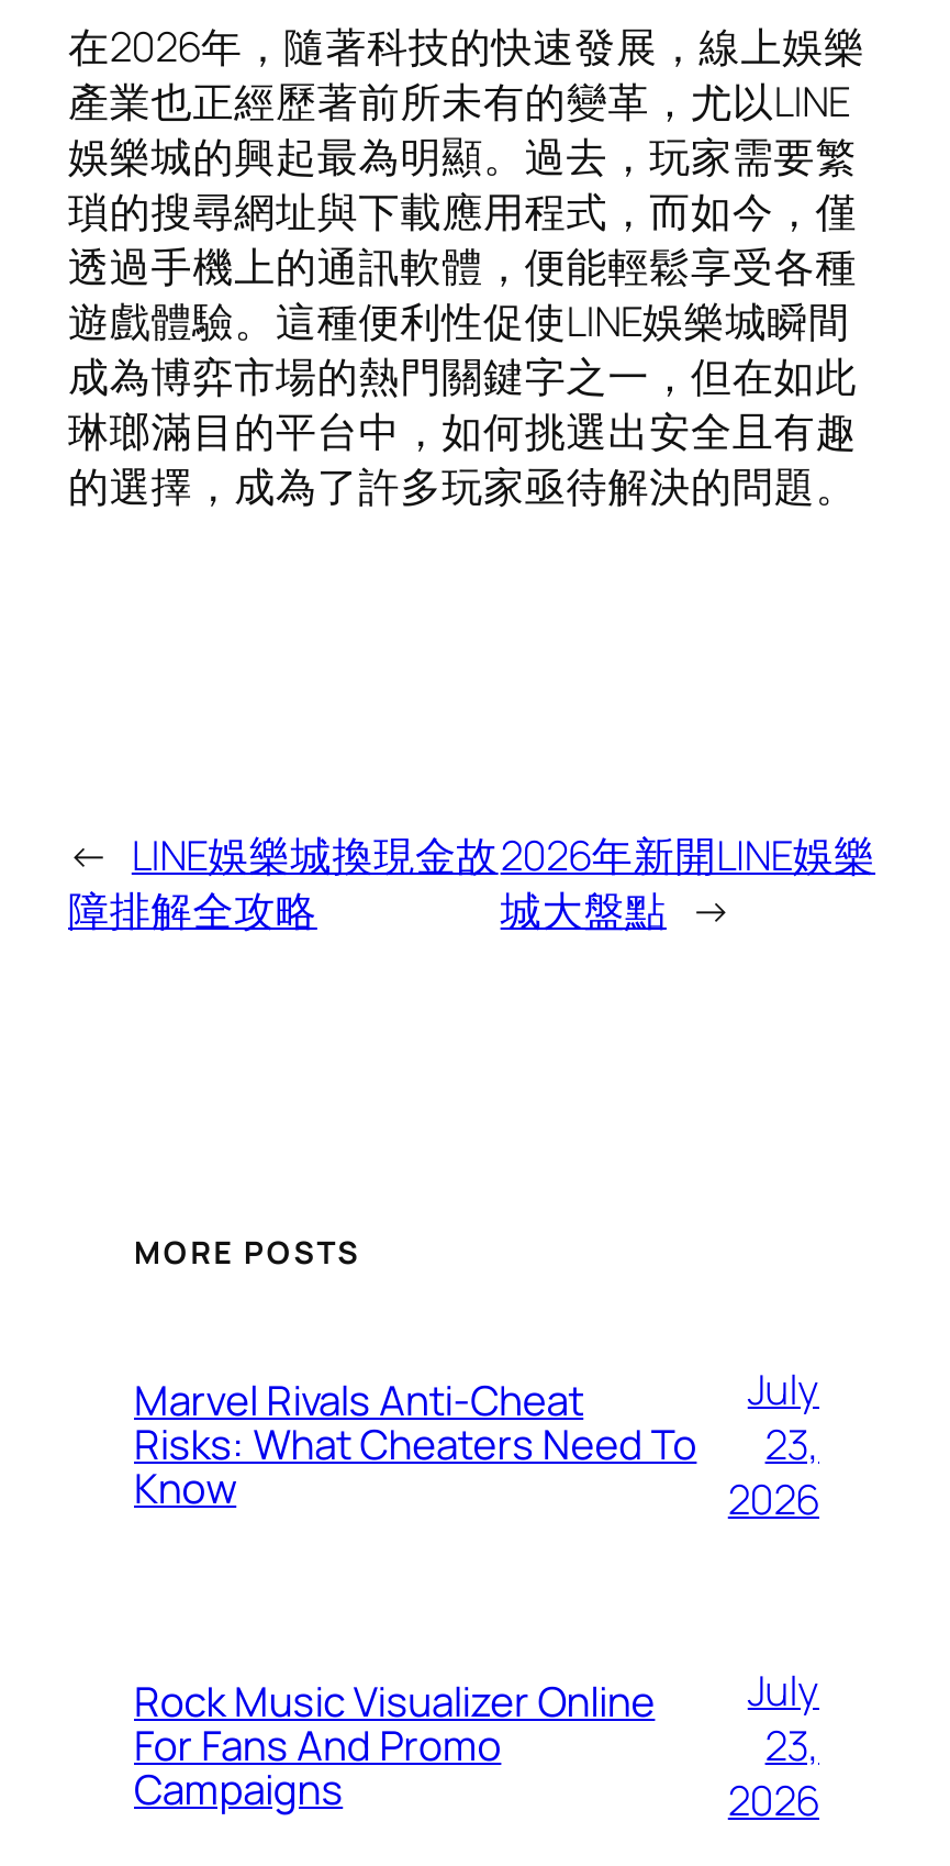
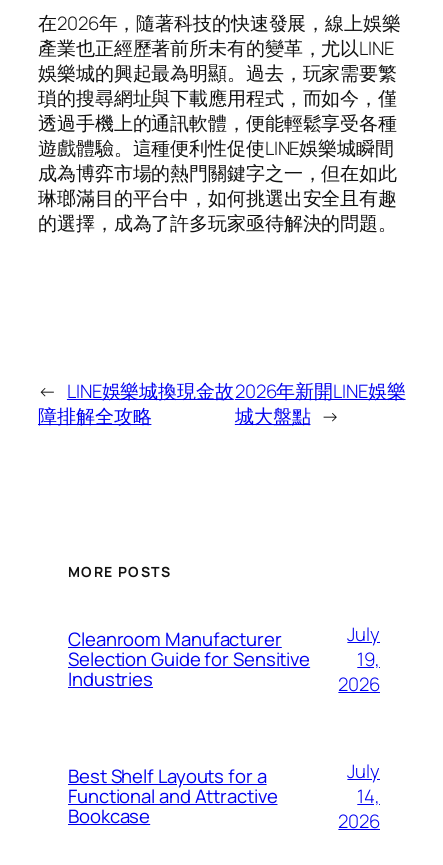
- Marvel Rivals Anti-Cheat
- Risks: What Cheaters Need To
- Know
+ Cleanroom Manufacturer
+ Selection Guide for Sensitive
+ Industries

- 23,
+ 19,

- Rock Music Visualizer Online
- For Fans And Promo
- Campaigns
+ Best Shelf Layouts for a
+ Functional and Attractive
+ Bookcase

- 23,
+ 14,
